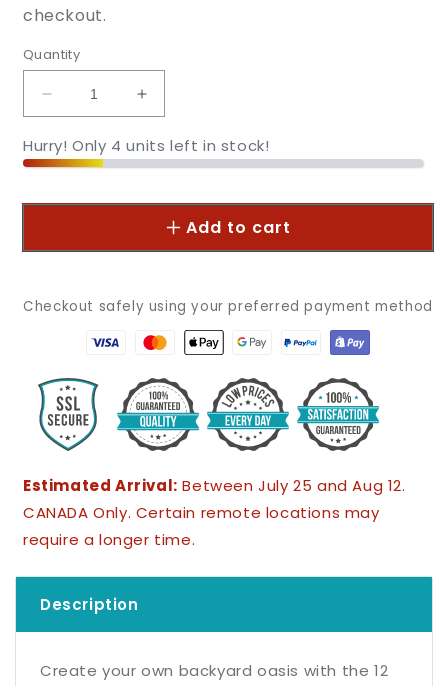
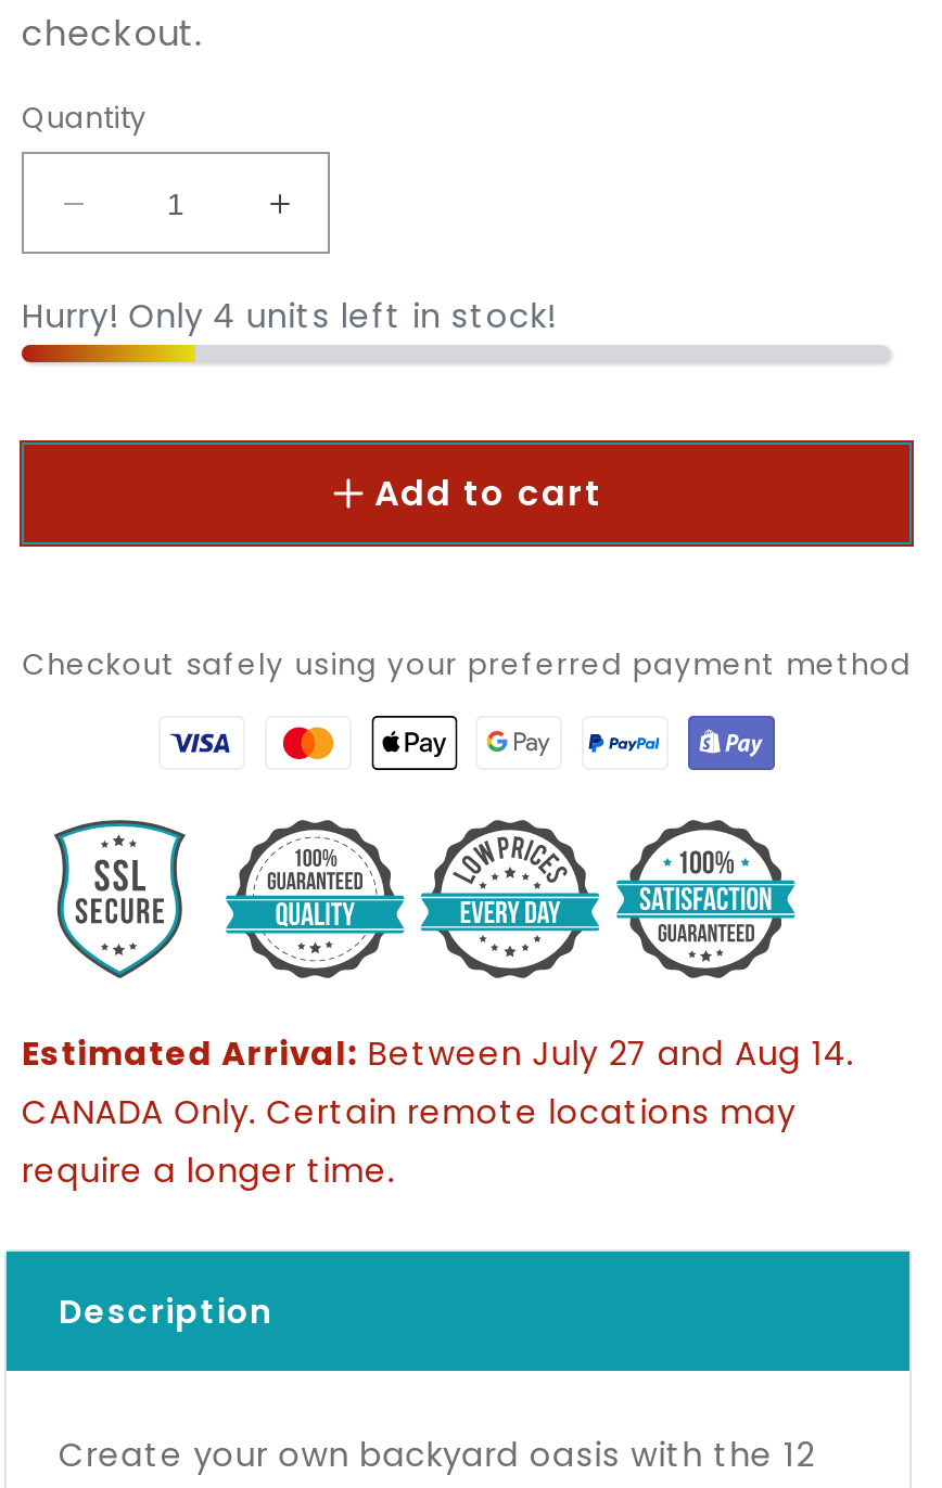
- Estimated Arrival: Between July 25 and Aug 12.
+ Estimated Arrival: Between July 27 and Aug 14.
